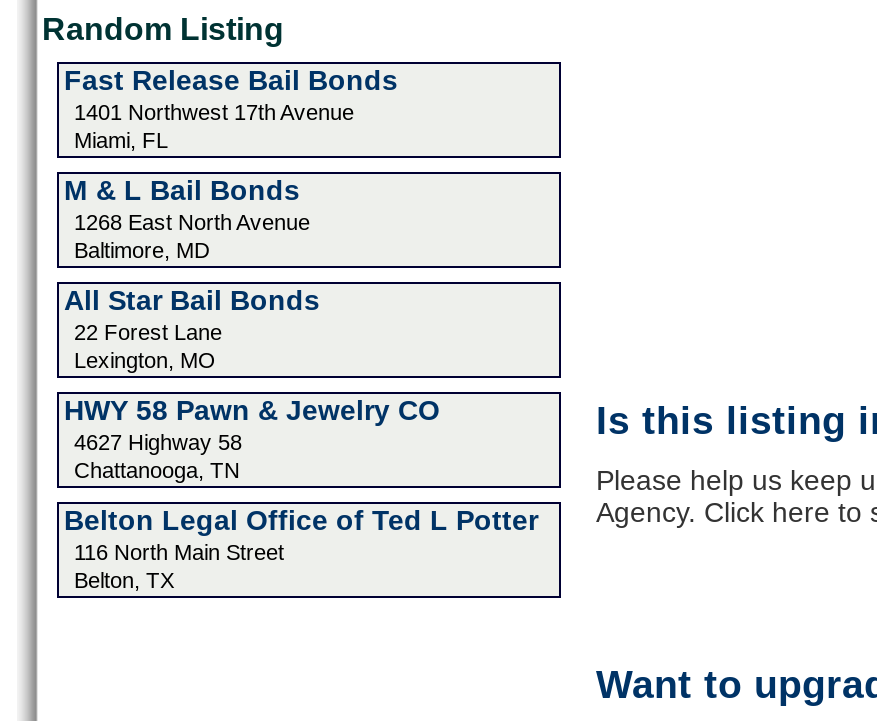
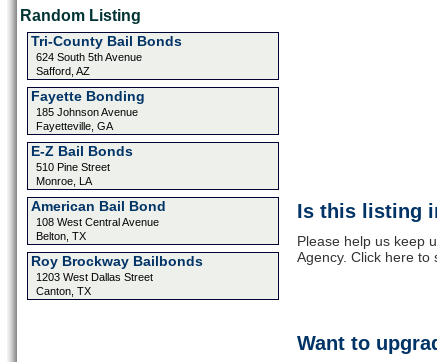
- Fast Release Bail Bonds
- 1401 Northwest 17th Avenue
- Miami, FL
- M & L Bail Bonds
- 1268 East North Avenue
- Baltimore, MD
- All Star Bail Bonds
- 22 Forest Lane
- Lexington, MO
- HWY 58 Pawn & Jewelry CO
- 4627 Highway 58
- Chattanooga, TN
- Belton Legal Office of Ted L Potter
- 116 North Main Street
+ Tri-County Bail Bonds
+ 624 South 5th Avenue
+ Safford, AZ
+ Fayette Bonding
+ 185 Johnson Avenue
+ Fayetteville, GA
+ E-Z Bail Bonds
+ 510 Pine Street
+ Monroe, LA
+ American Bail Bond
+ 108 West Central Avenue

+ Roy Brockway Bailbonds
+ 1203 West Dallas Street
+ Canton, TX

moved up: Belton, TX
